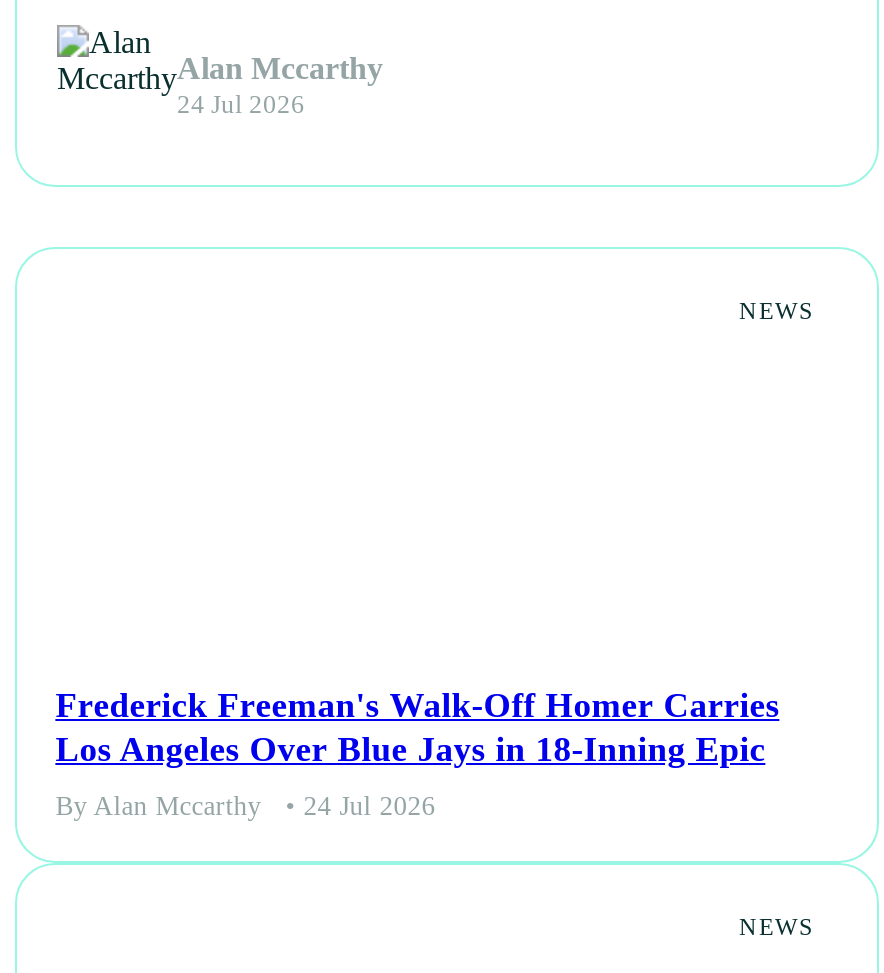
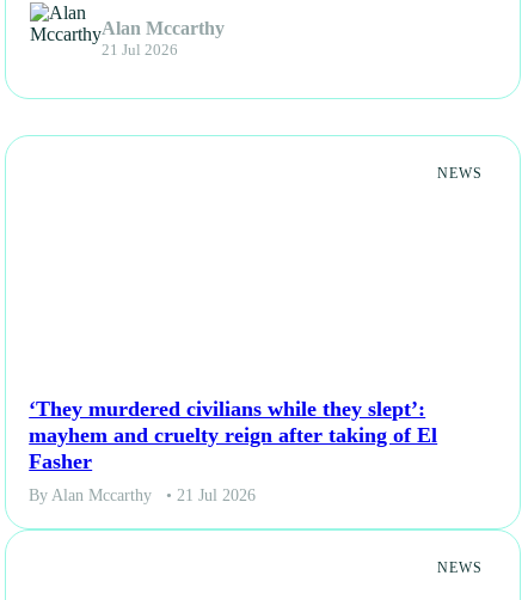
- 24 Jul 2026
+ 21 Jul 2026

- Frederick Freeman's Walk-Off Homer Carries
- Los Angeles Over Blue Jays in 18-Inning Epic
+ ‘They murdered civilians while they slept’:
+ mayhem and cruelty reign after taking of El
+ Fasher

- By Alan Mccarthy • 24 Jul 2026
+ By Alan Mccarthy • 21 Jul 2026
